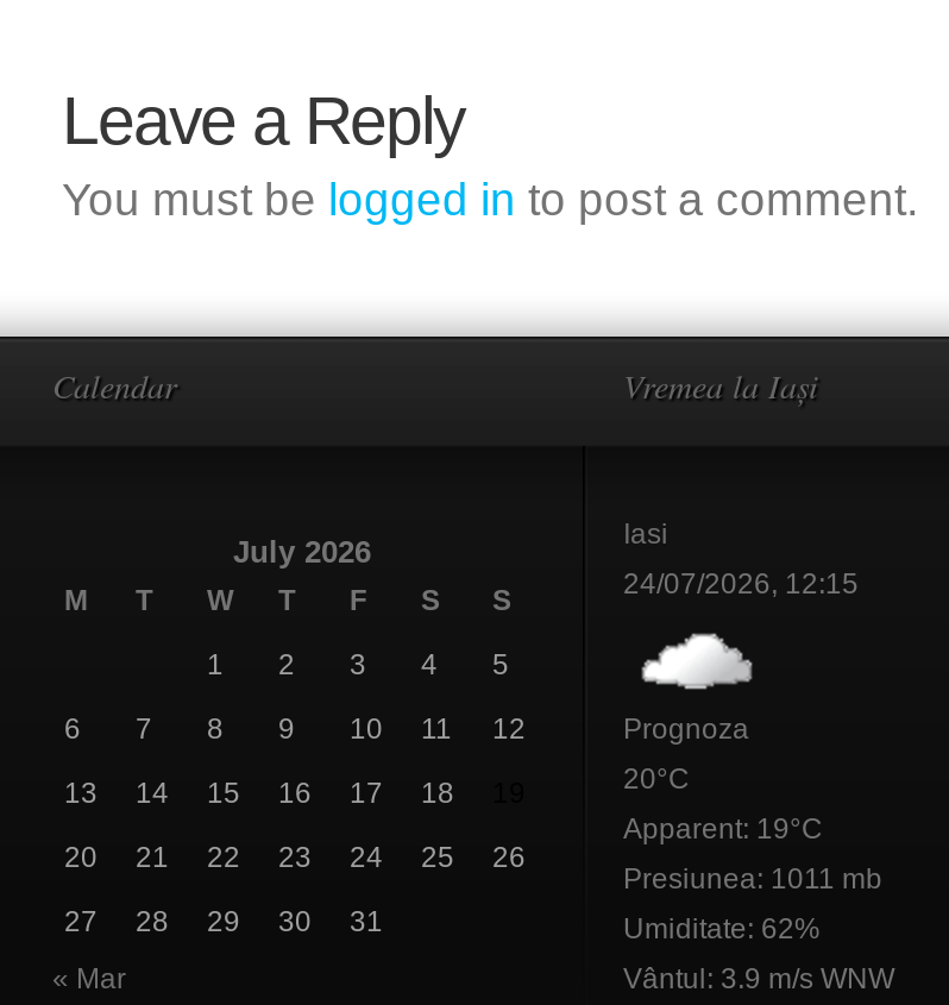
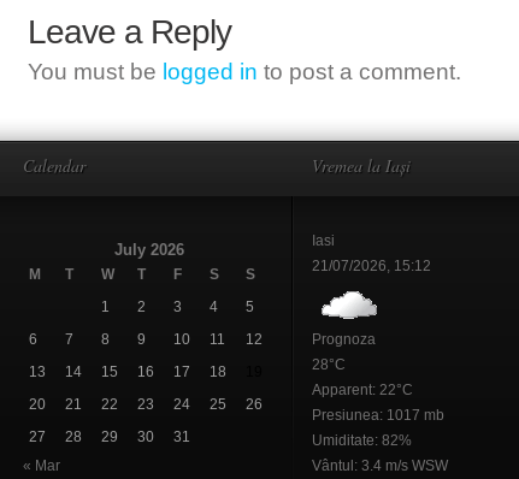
- 24/07/2026, 12:15
+ 21/07/2026, 15:12

- 20°C
+ 28°C

- Apparent: 19°C
+ Apparent: 22°C

- Presiunea: 1011 mb
+ Presiunea: 1017 mb

- Umiditate: 62%
+ Umiditate: 82%

- Vântul: 3.9 m/s WNW
+ Vântul: 3.4 m/s WSW
